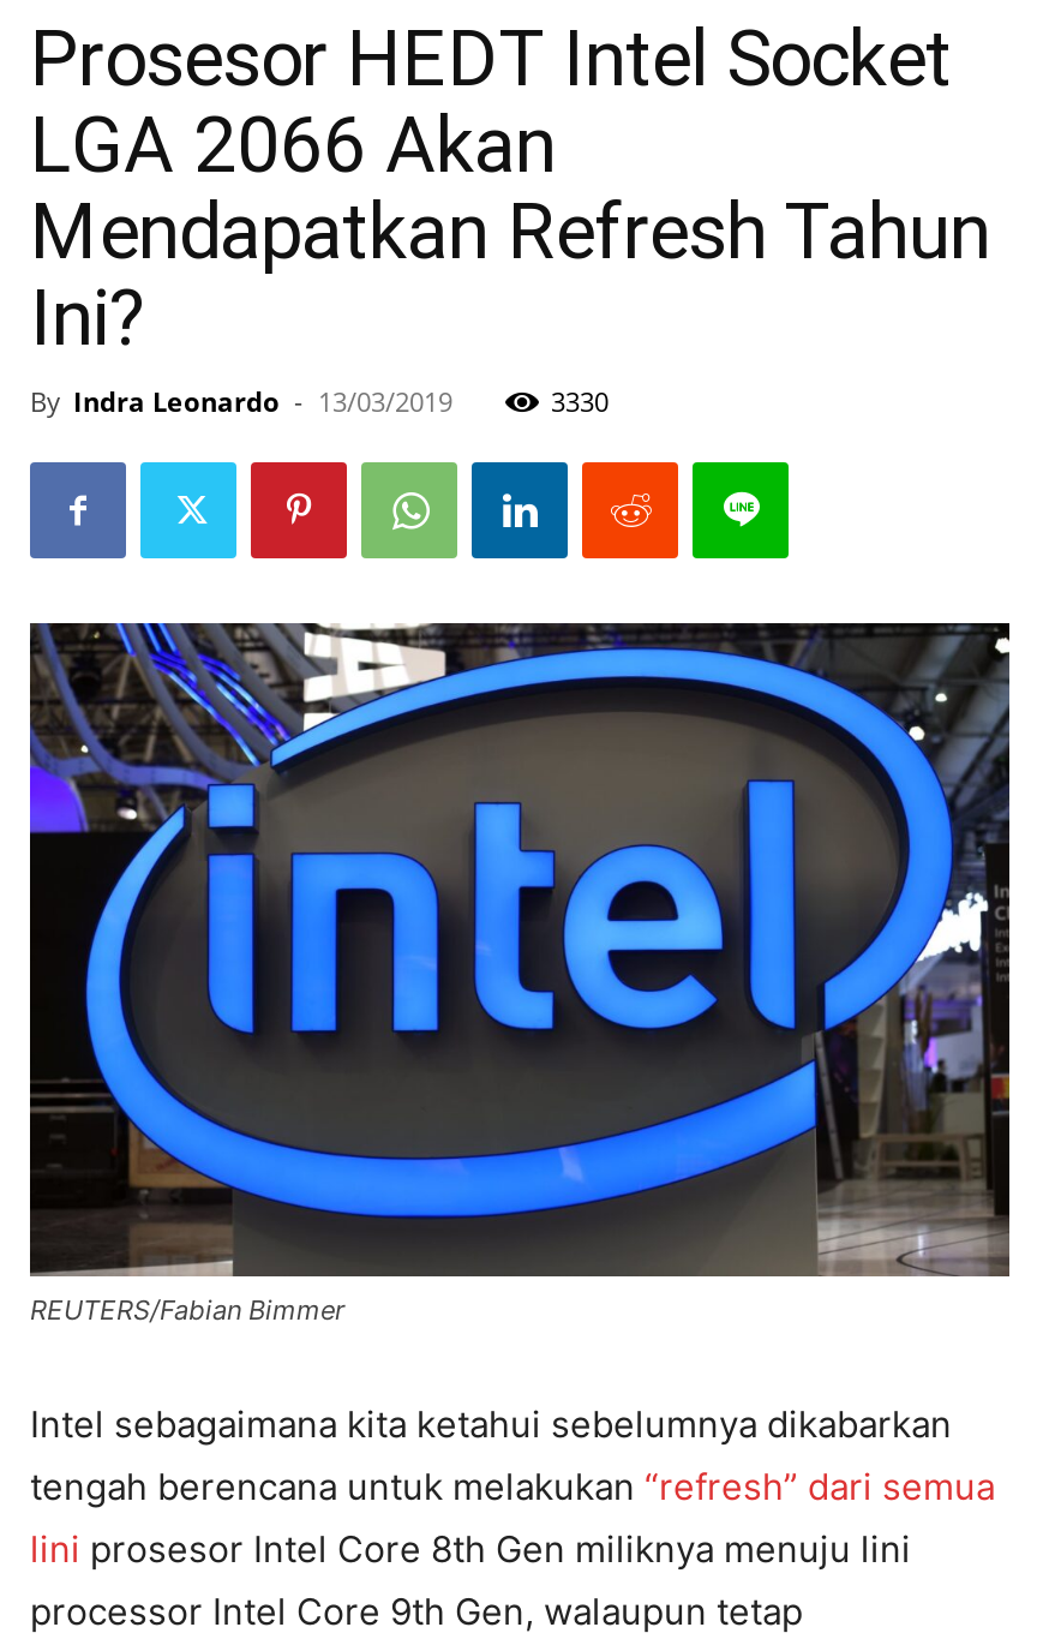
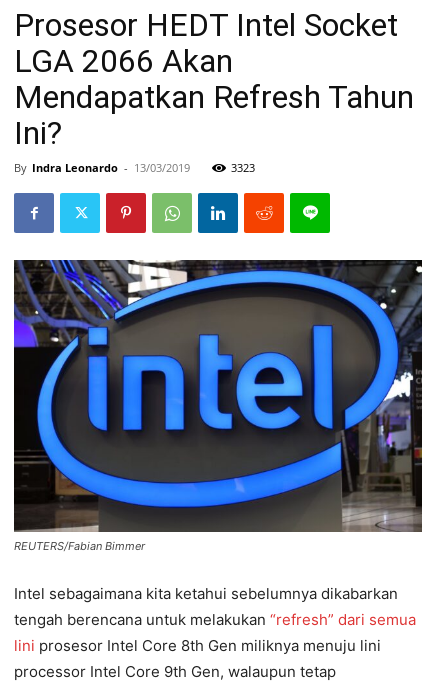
- 3330
+ 3323
